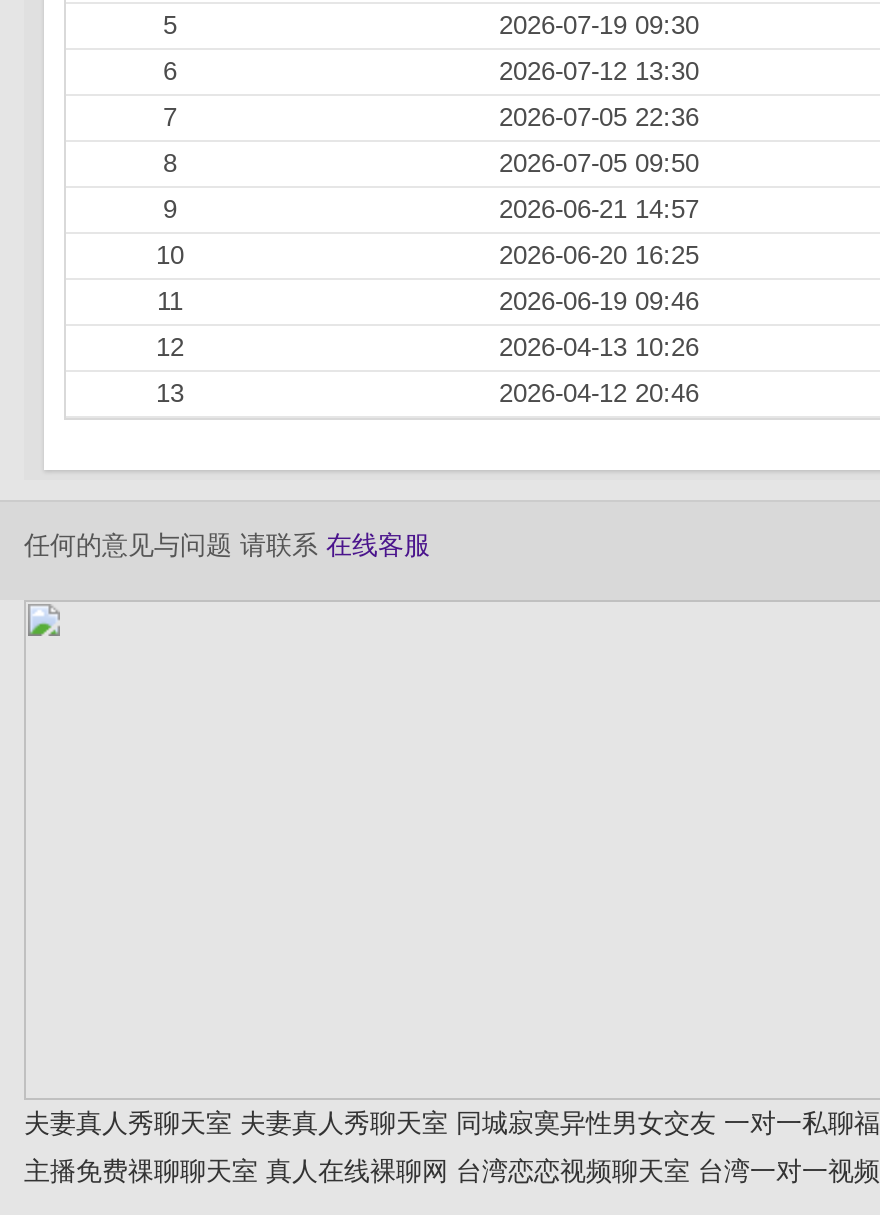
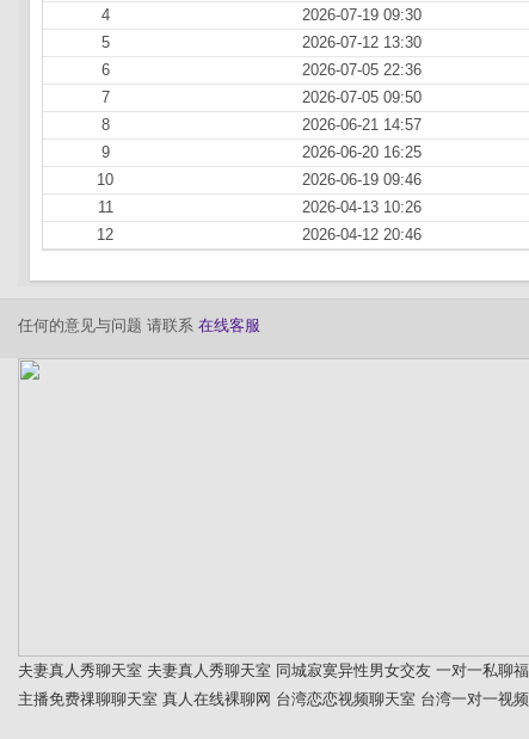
- 5
+ 4

- 6
+ 5

- 7
+ 6

- 8
+ 7

- 9
+ 8

- 10
+ 9

- 11
+ 10

- 12
+ 11

- 13
+ 12
